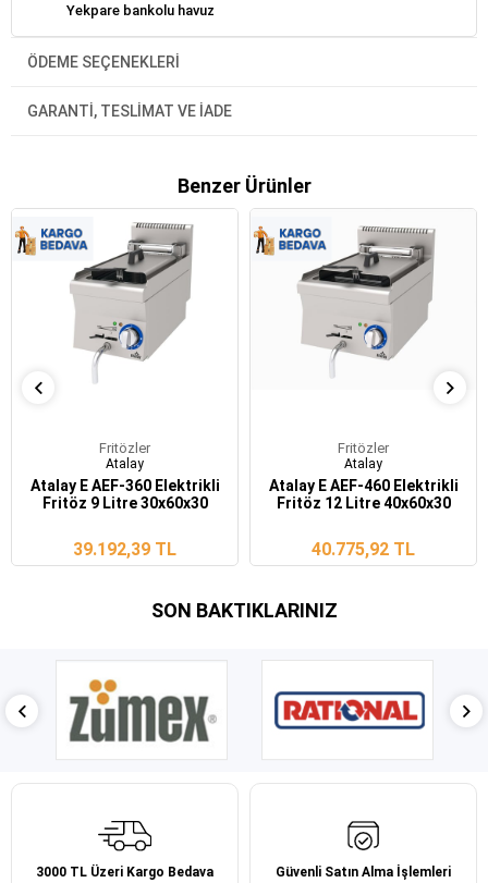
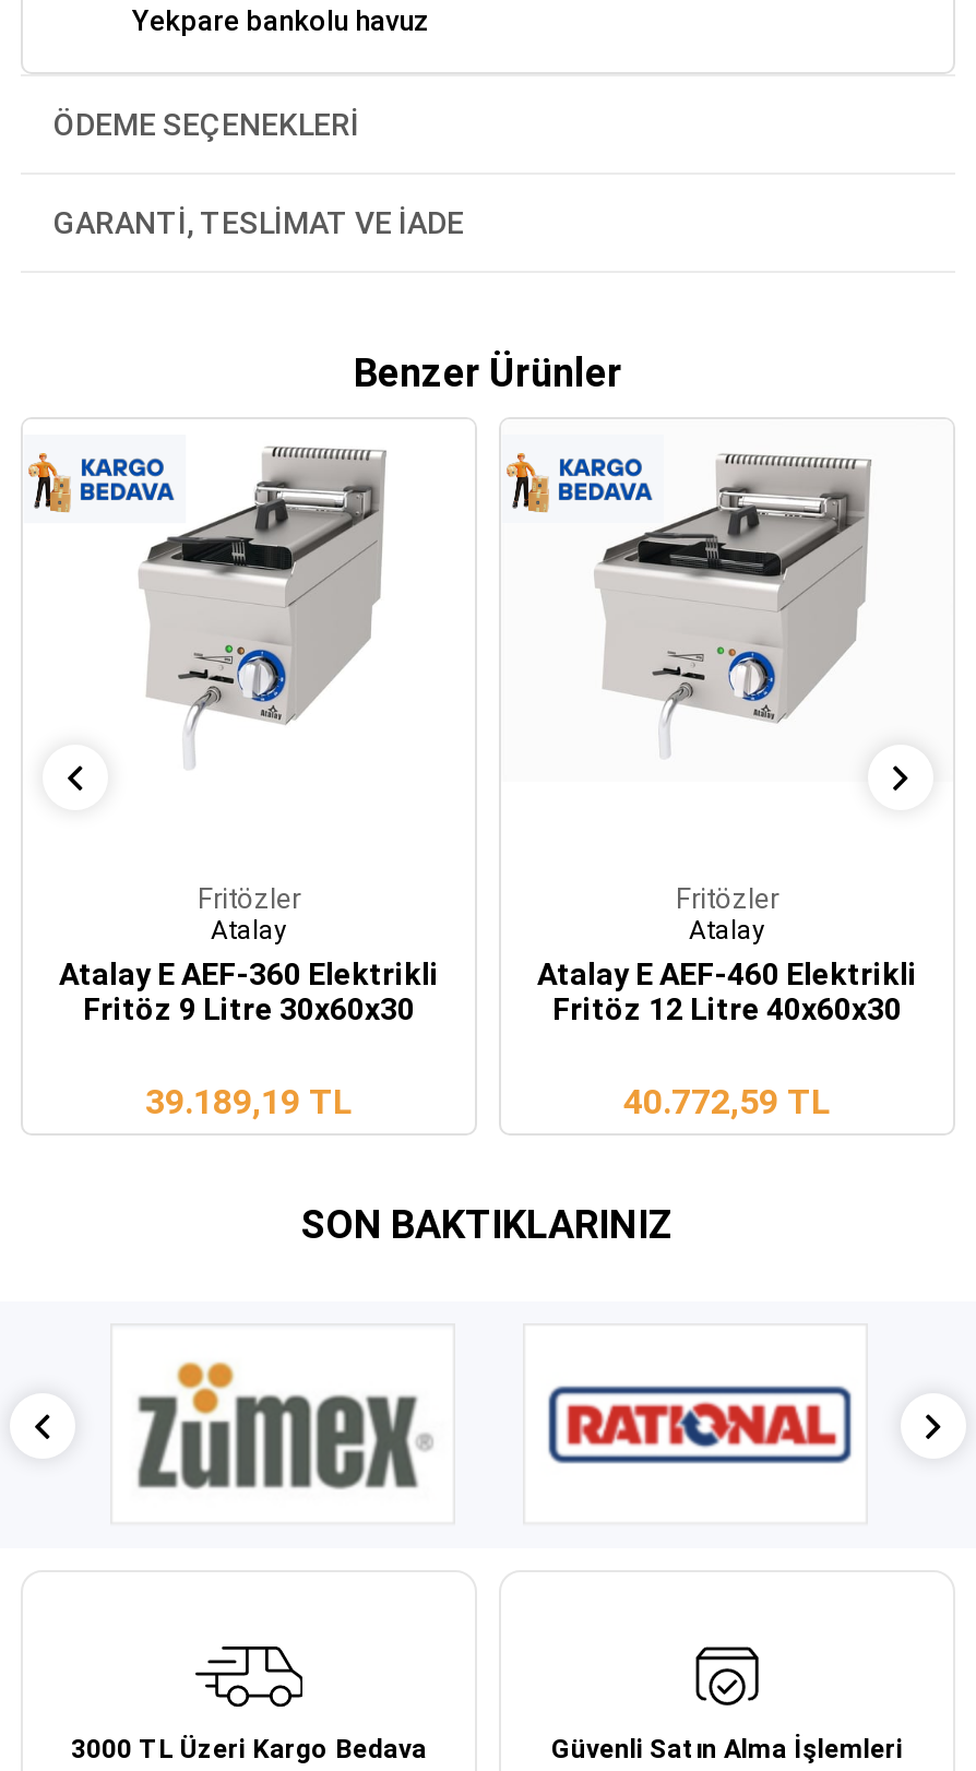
- 39.192,39 TL
+ 39.189,19 TL

- 40.775,92 TL
+ 40.772,59 TL
